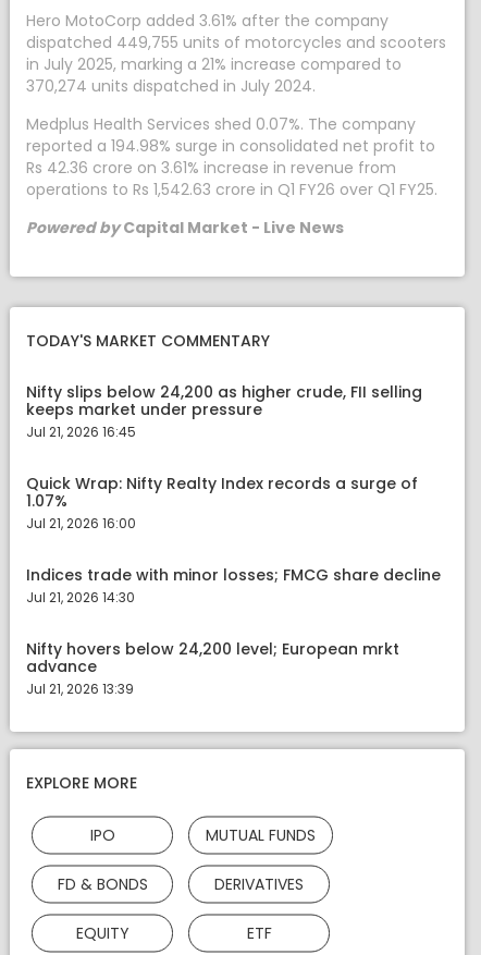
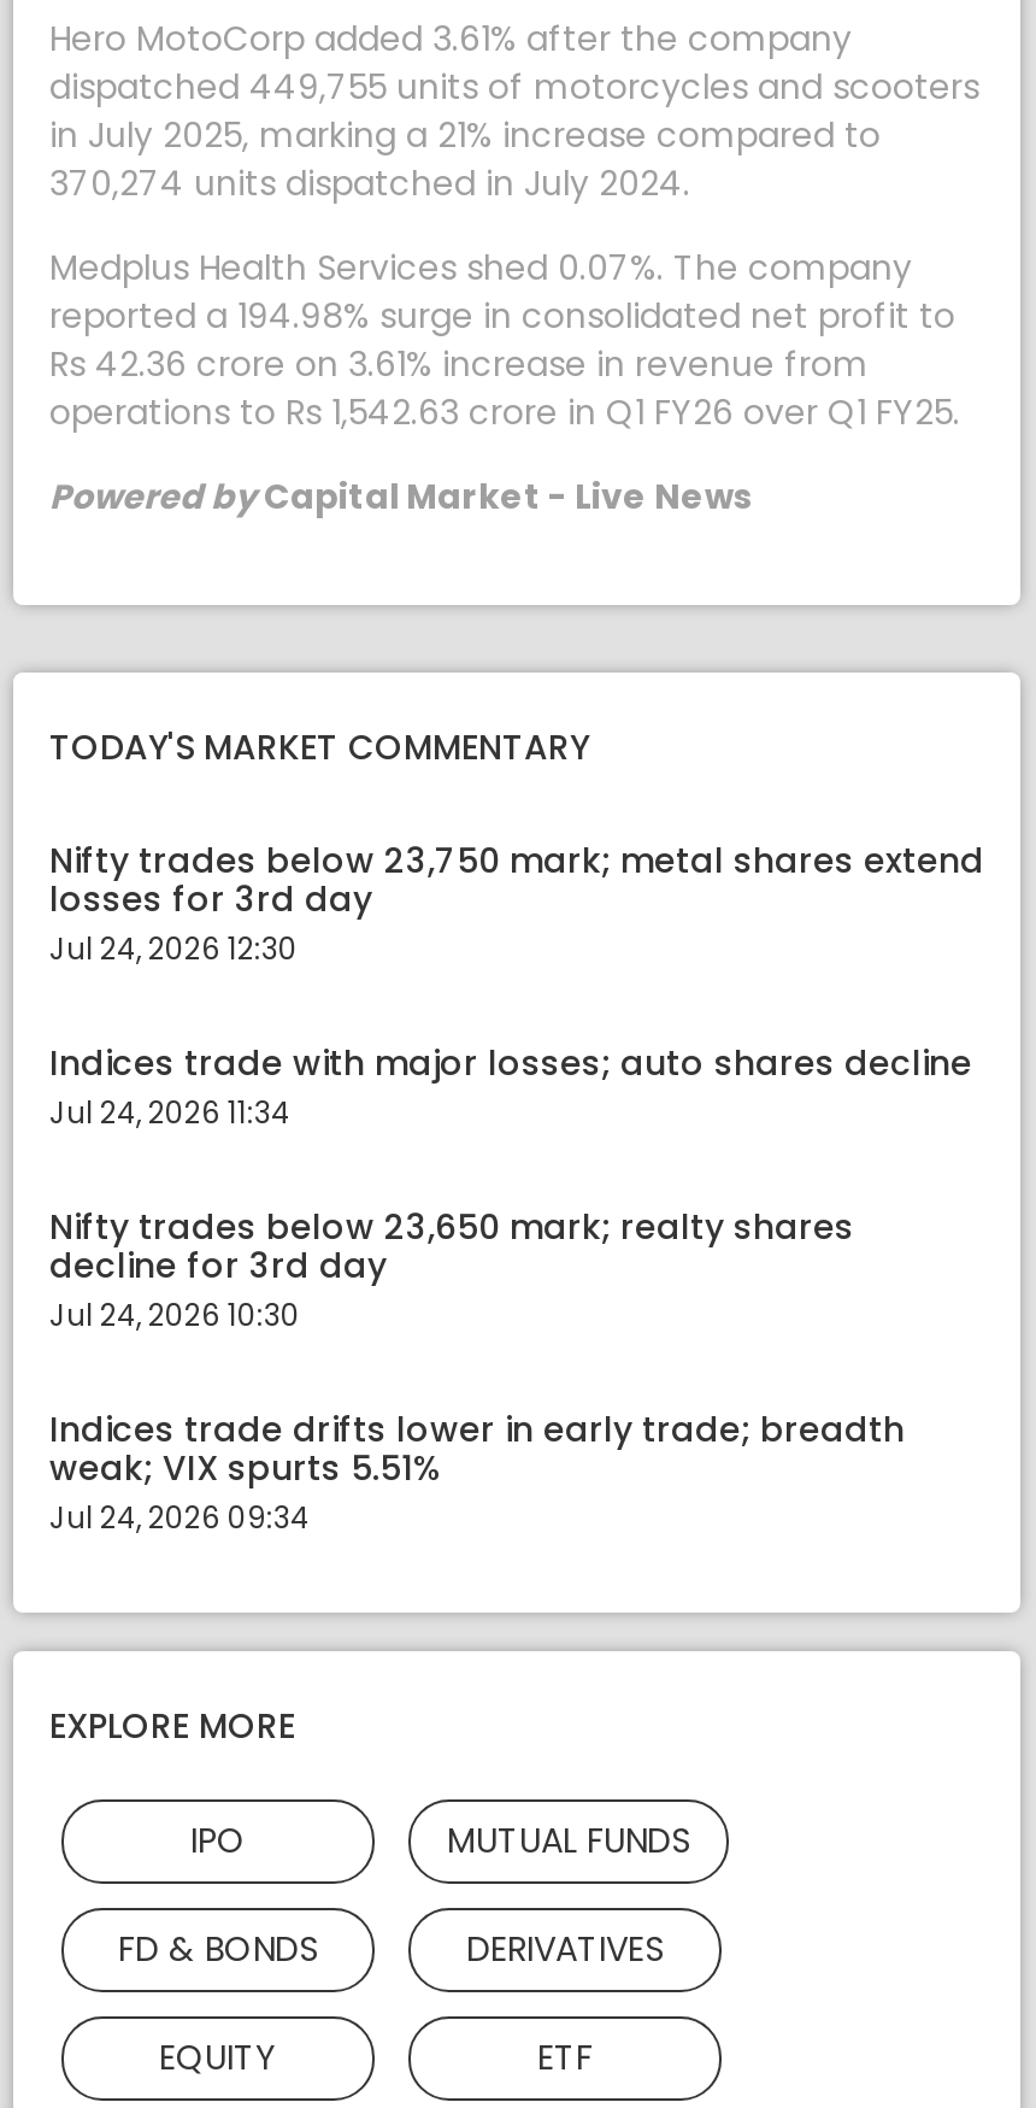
- Nifty slips below 24,200 as higher crude, FII selling
- keeps market under pressure
- Jul 21, 2026 16:45
+ Nifty trades below 23,750 mark; metal shares extend
+ losses for 3rd day
+ Jul 24, 2026 12:30

- Quick Wrap: Nifty Realty Index records a surge of
- 1.07%
- Jul 21, 2026 16:00
+ Indices trade with major losses; auto shares decline
+ Jul 24, 2026 11:34

- Indices trade with minor losses; FMCG share decline
- Jul 21, 2026 14:30
+ Nifty trades below 23,650 mark; realty shares
+ decline for 3rd day
+ Jul 24, 2026 10:30

- Nifty hovers below 24,200 level; European mrkt
- advance
- Jul 21, 2026 13:39
+ Indices trade drifts lower in early trade; breadth
+ weak; VIX spurts 5.51%
+ Jul 24, 2026 09:34
